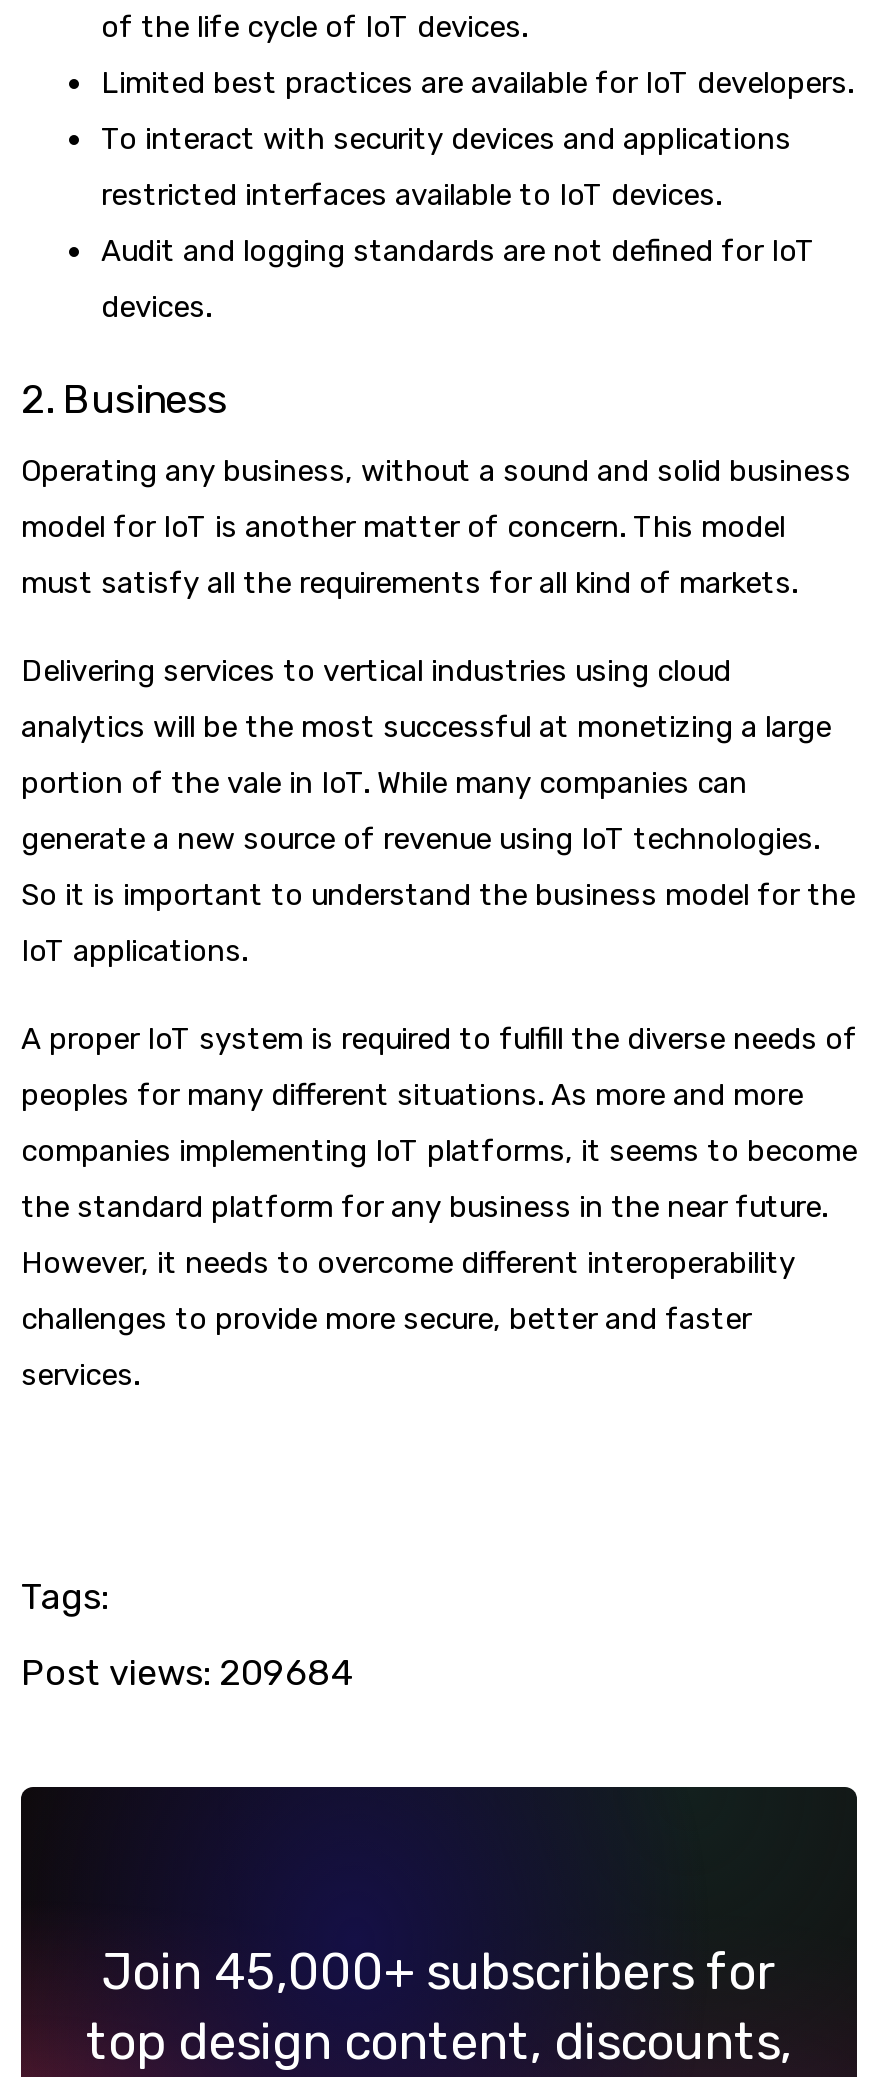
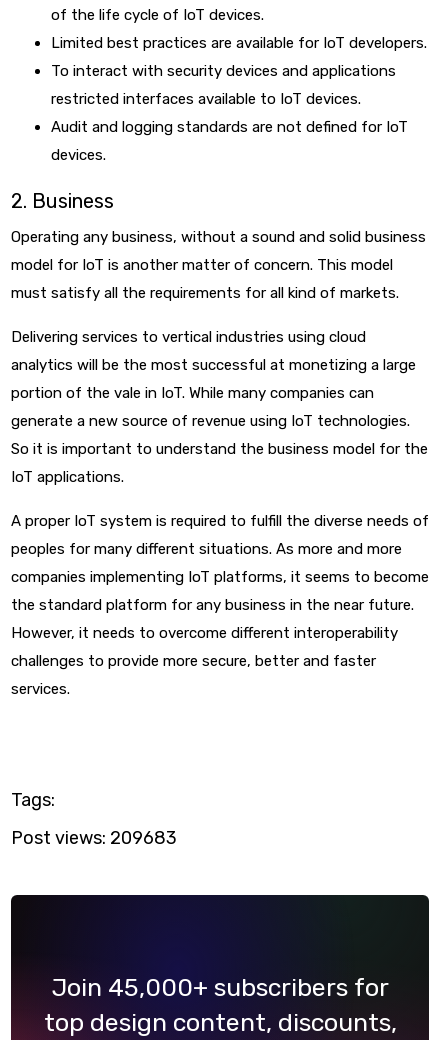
- Post views: 209684
+ Post views: 209683
